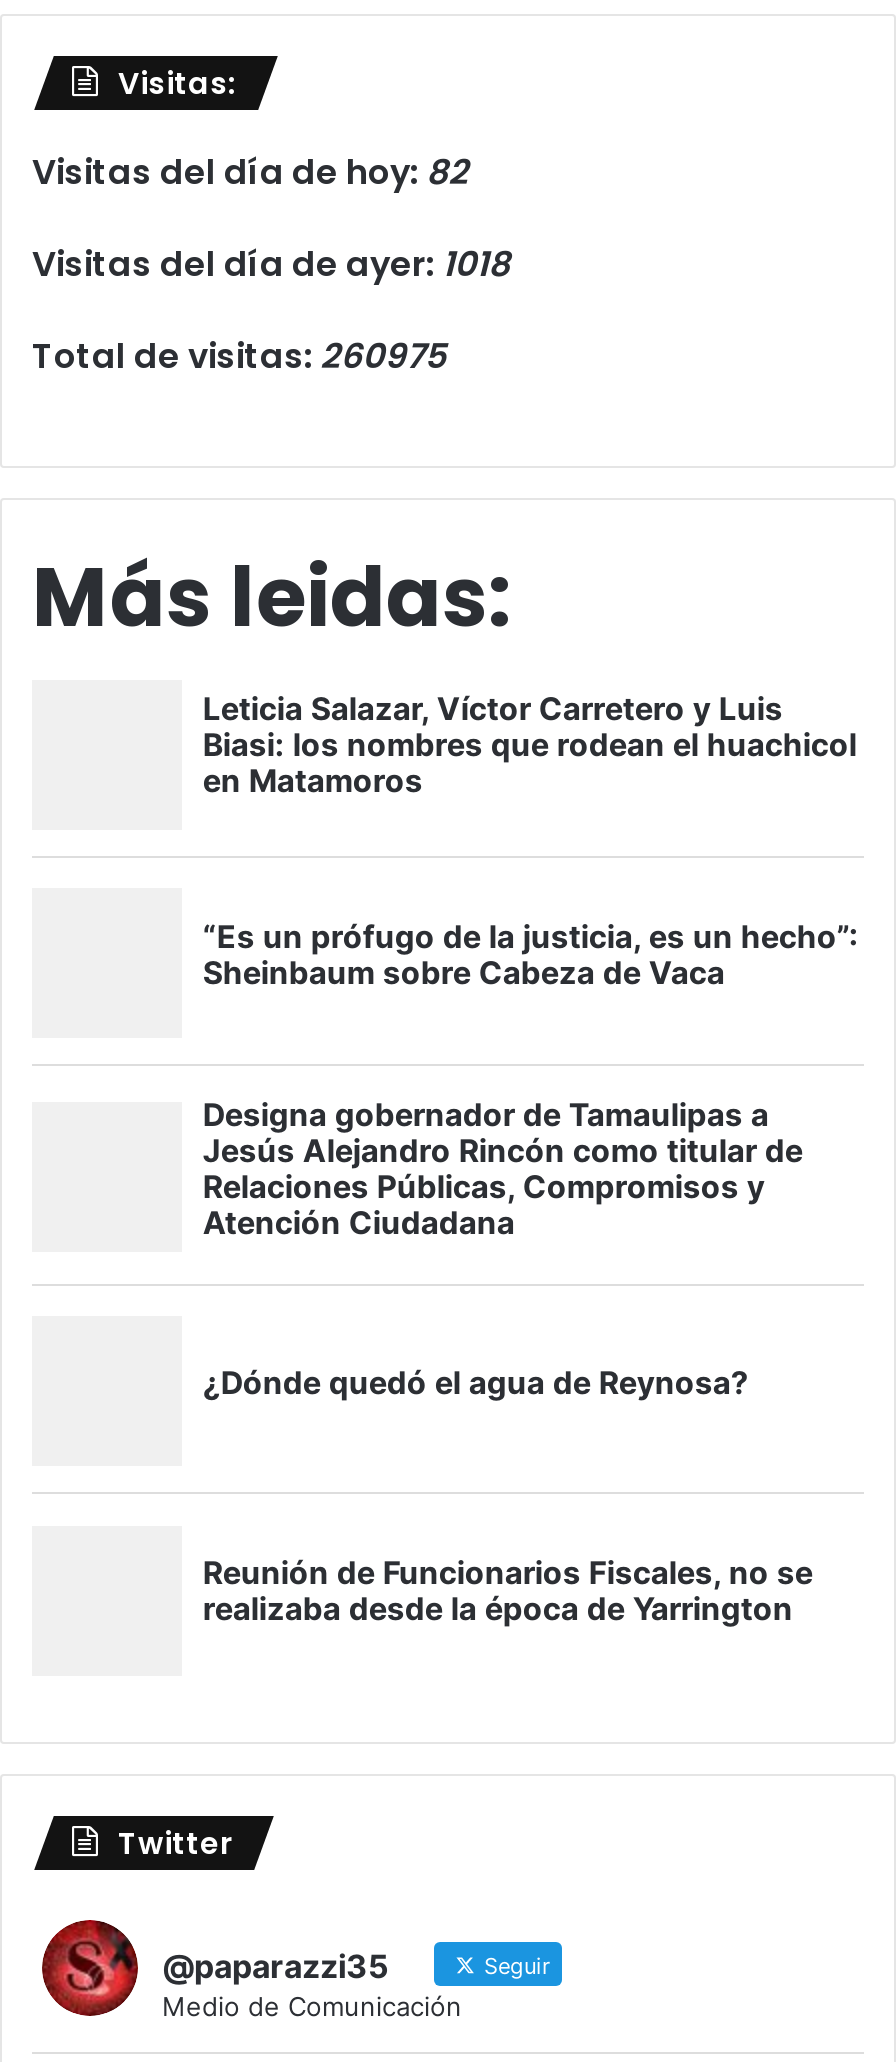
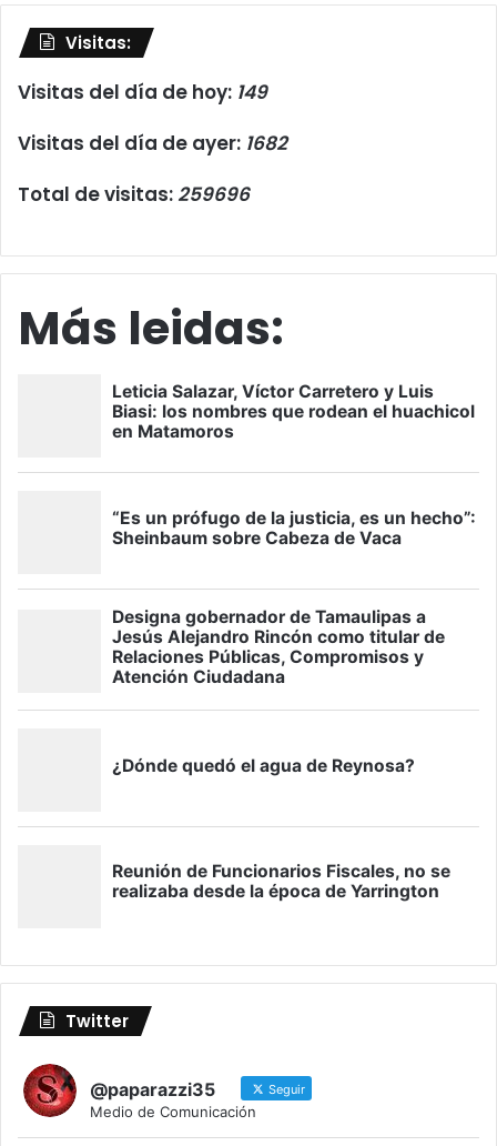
- Visitas del día de hoy: 82
+ Visitas del día de hoy: 149

- Visitas del día de ayer: 1018
+ Visitas del día de ayer: 1682

- Total de visitas: 260975
+ Total de visitas: 259696
